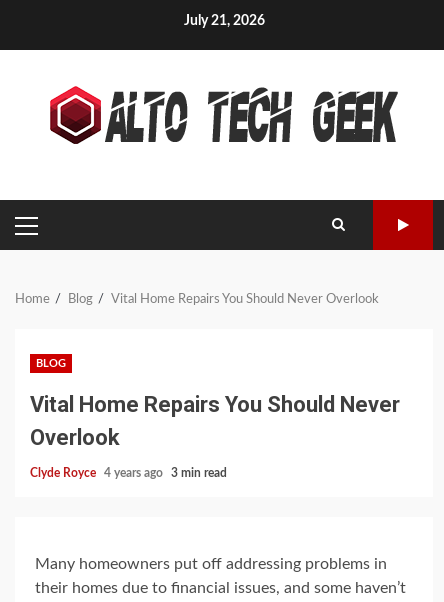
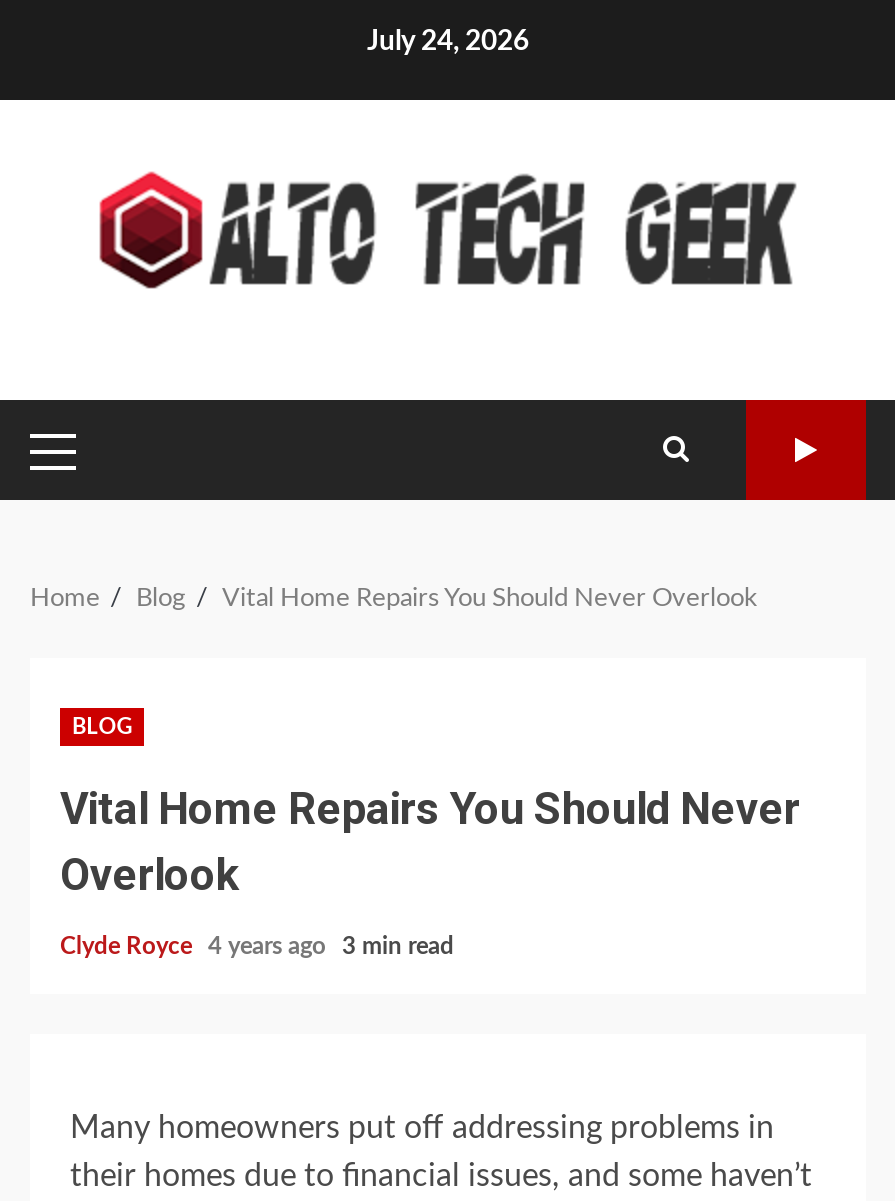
- July 21, 2026
+ July 24, 2026
